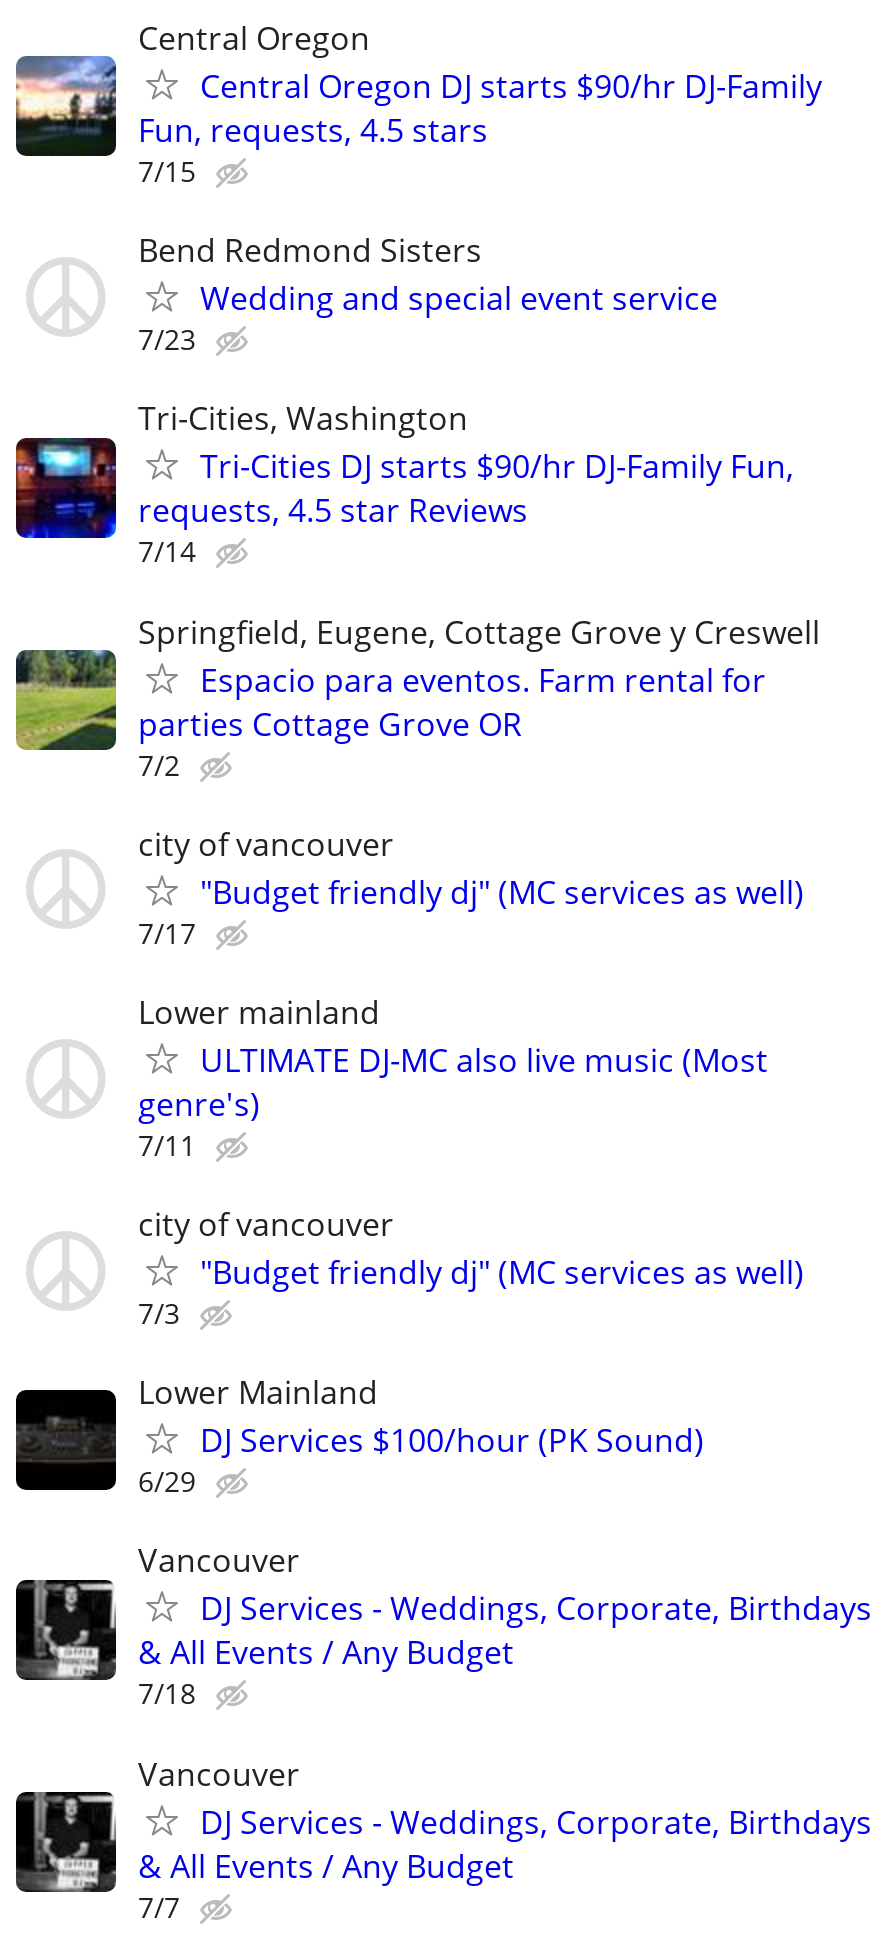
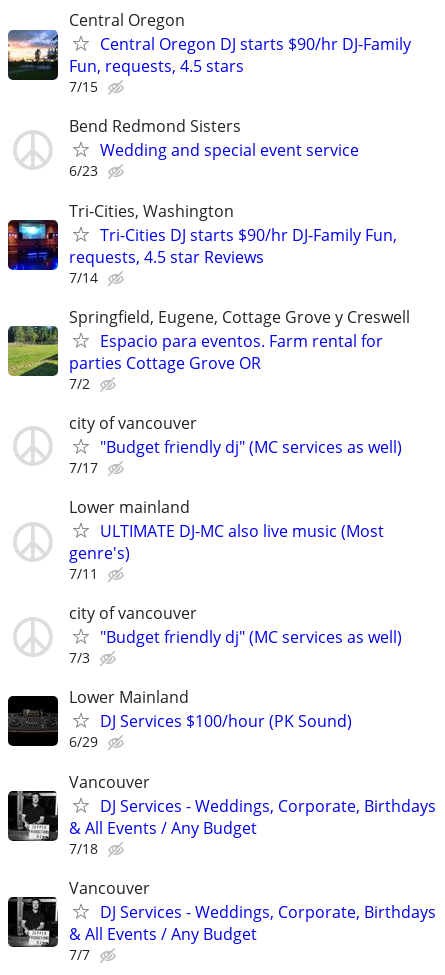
- 7/23
+ 6/23
